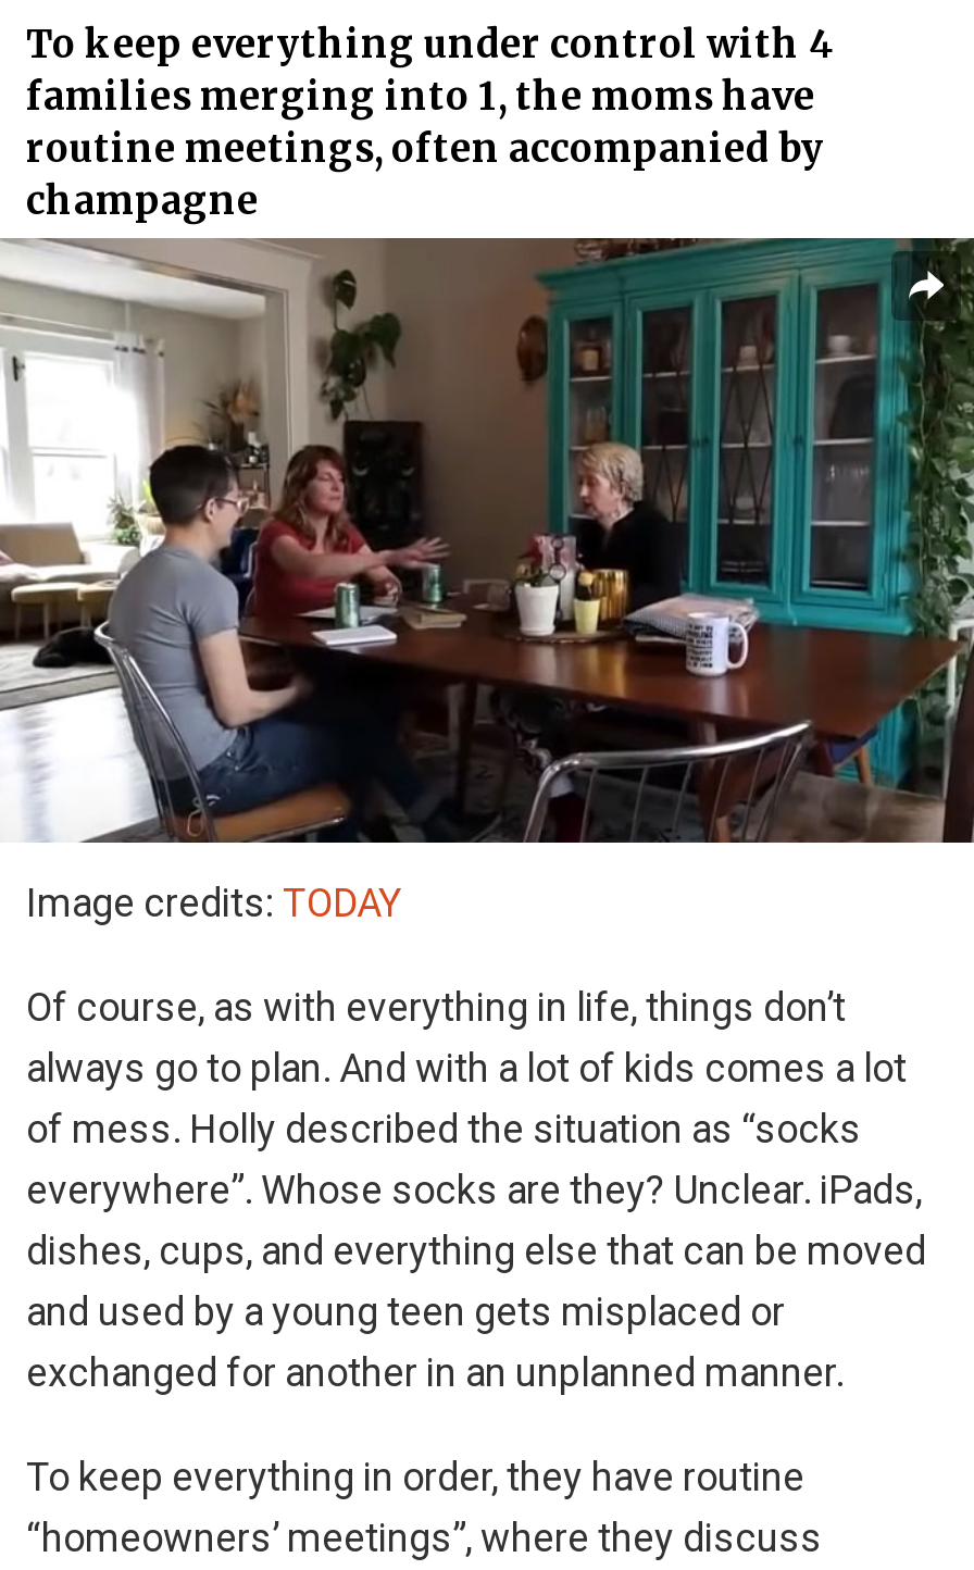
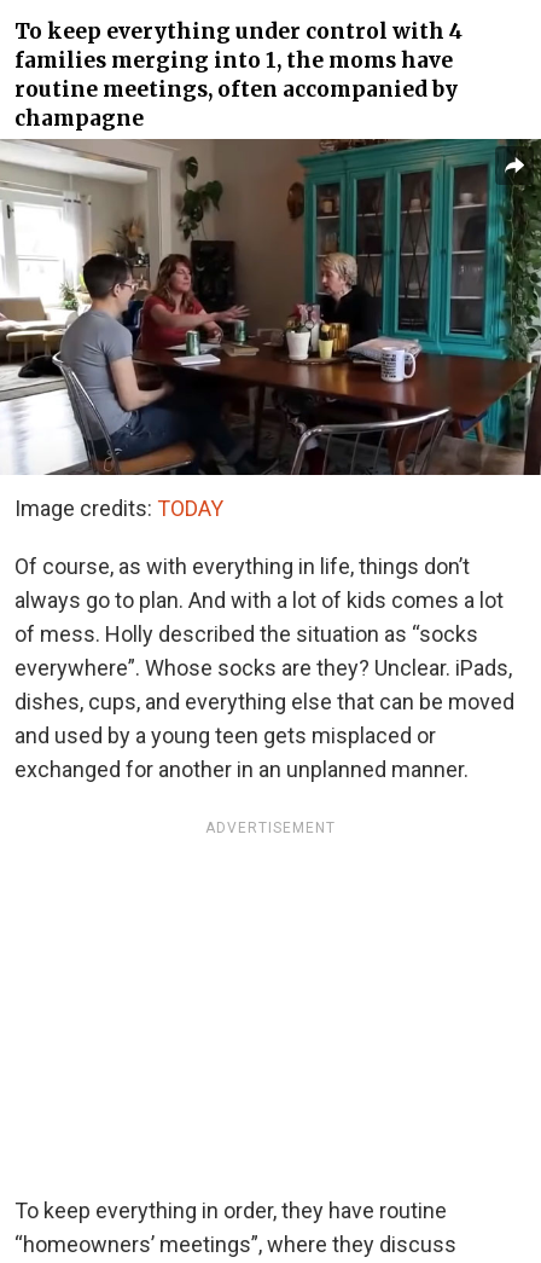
+ ADVERTISEMENT
